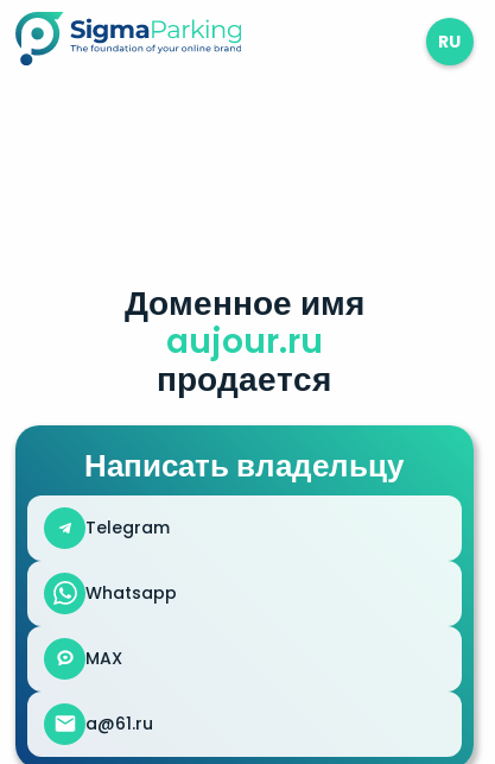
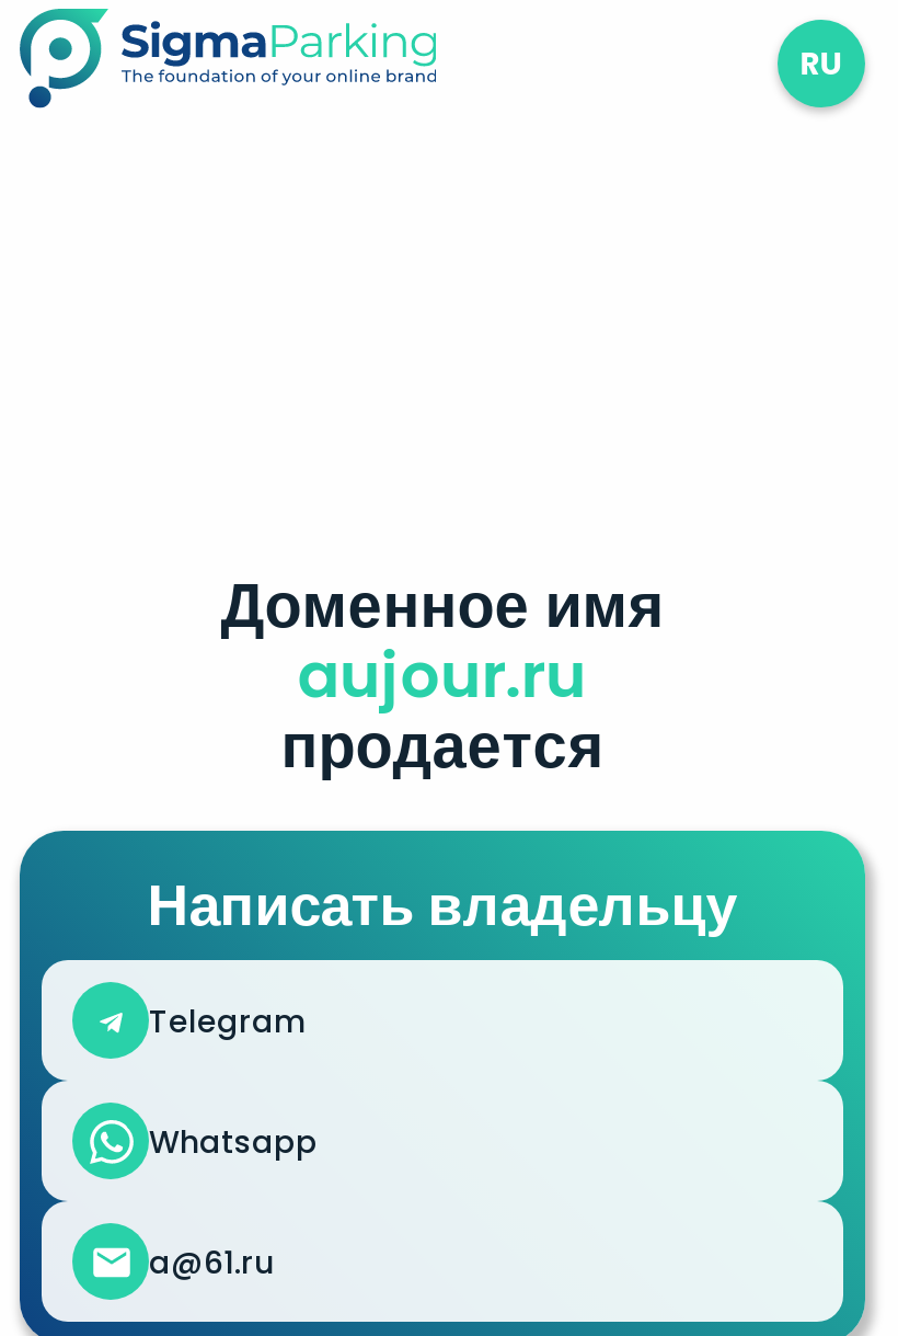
moved down: Доменное имя | aujour.ru | продается | Написать владельцу | Telegram | Whatsapp

- MAX
